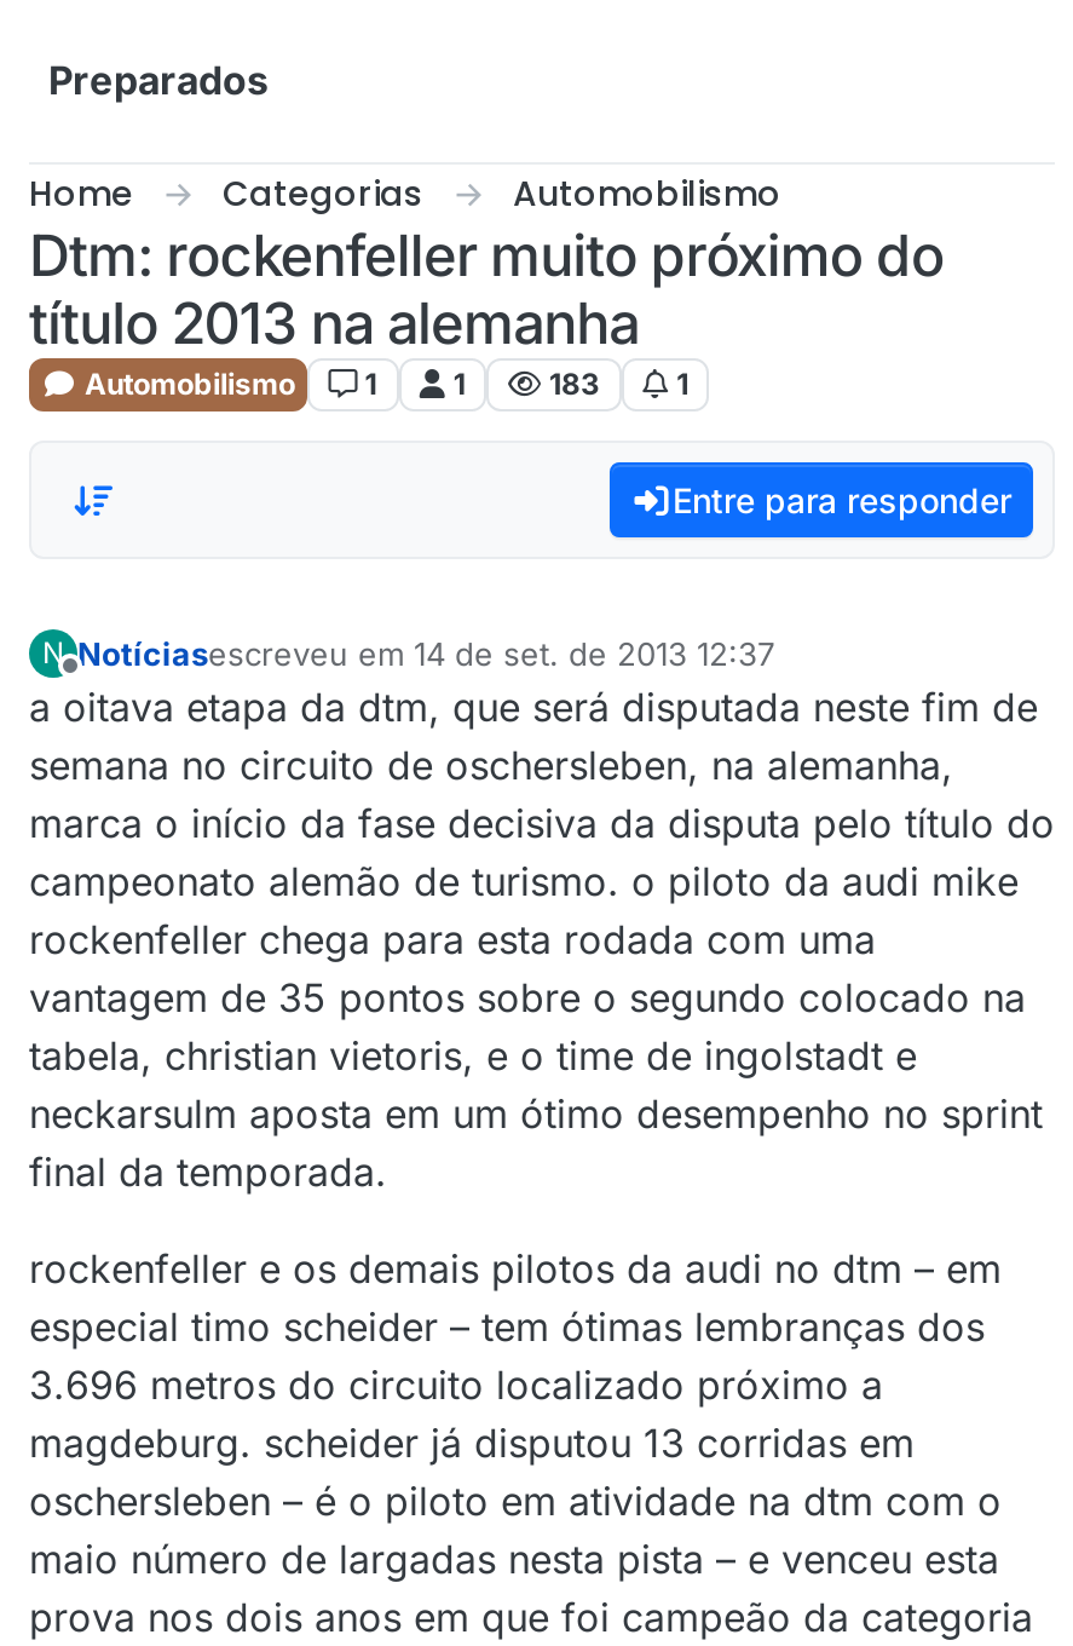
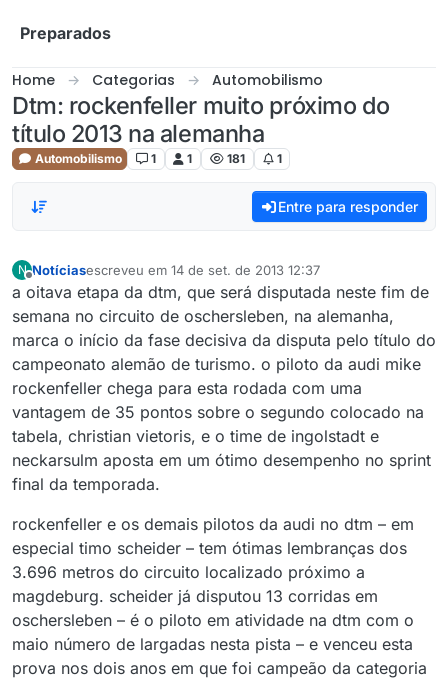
- 183
+ 181
